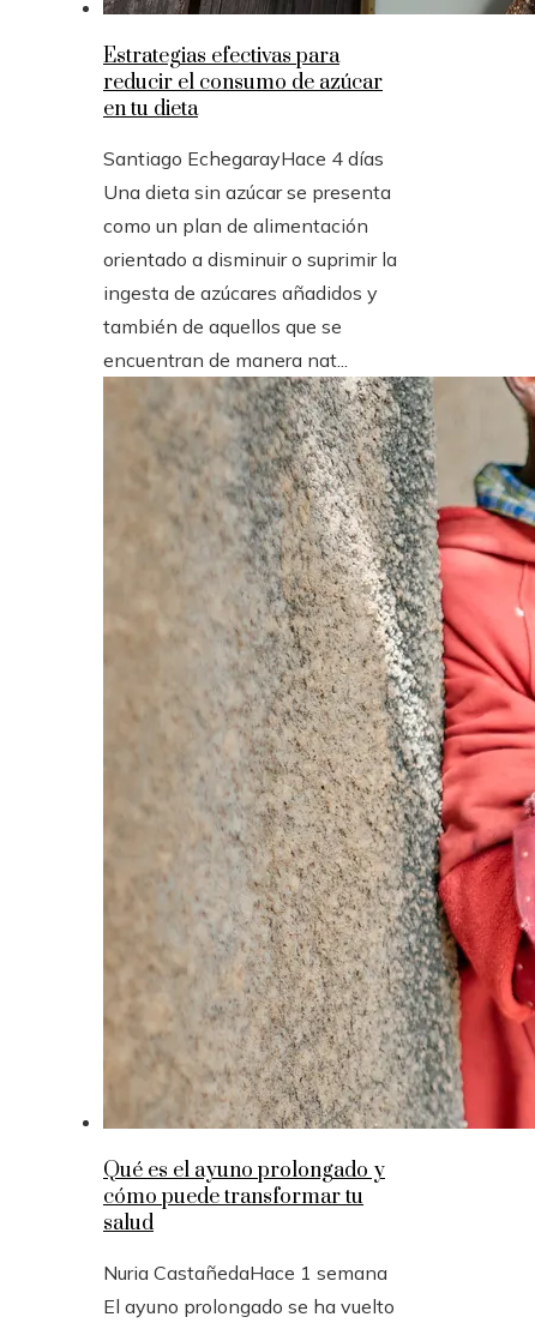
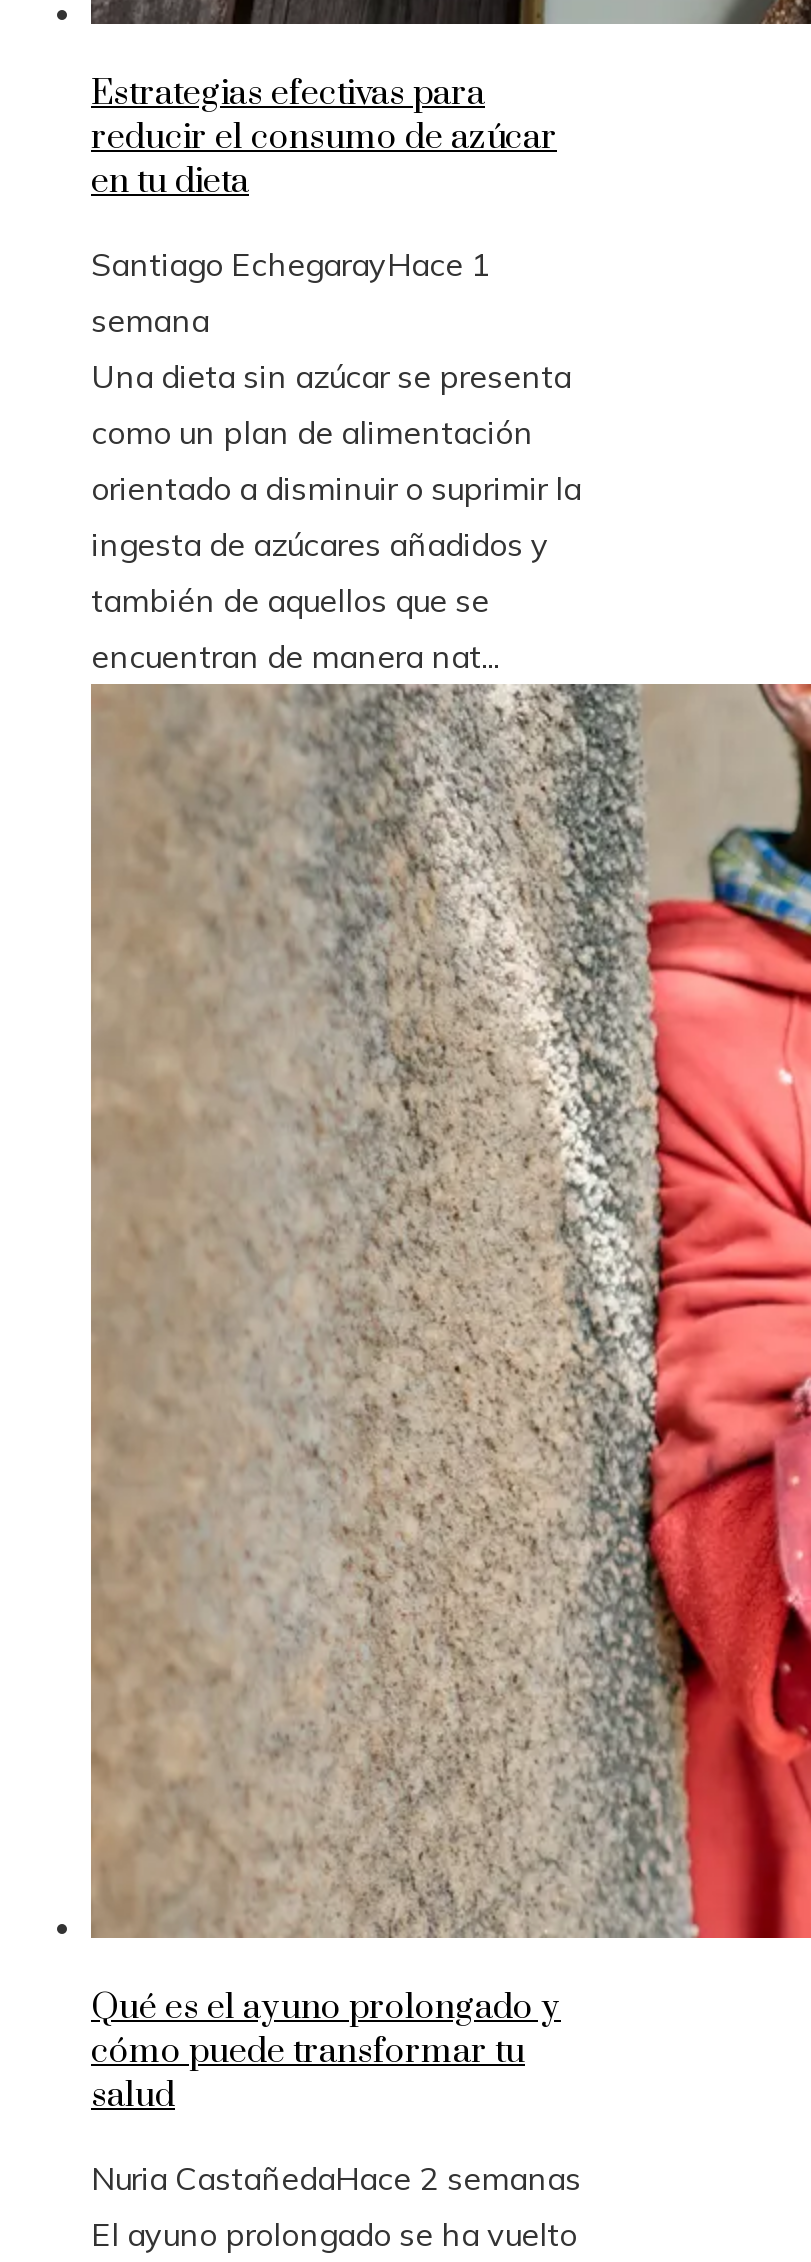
- Santiago EchegarayHace 4 días
+ Santiago EchegarayHace 1
+ semana

- Nuria CastañedaHace 1 semana
+ Nuria CastañedaHace 2 semanas
